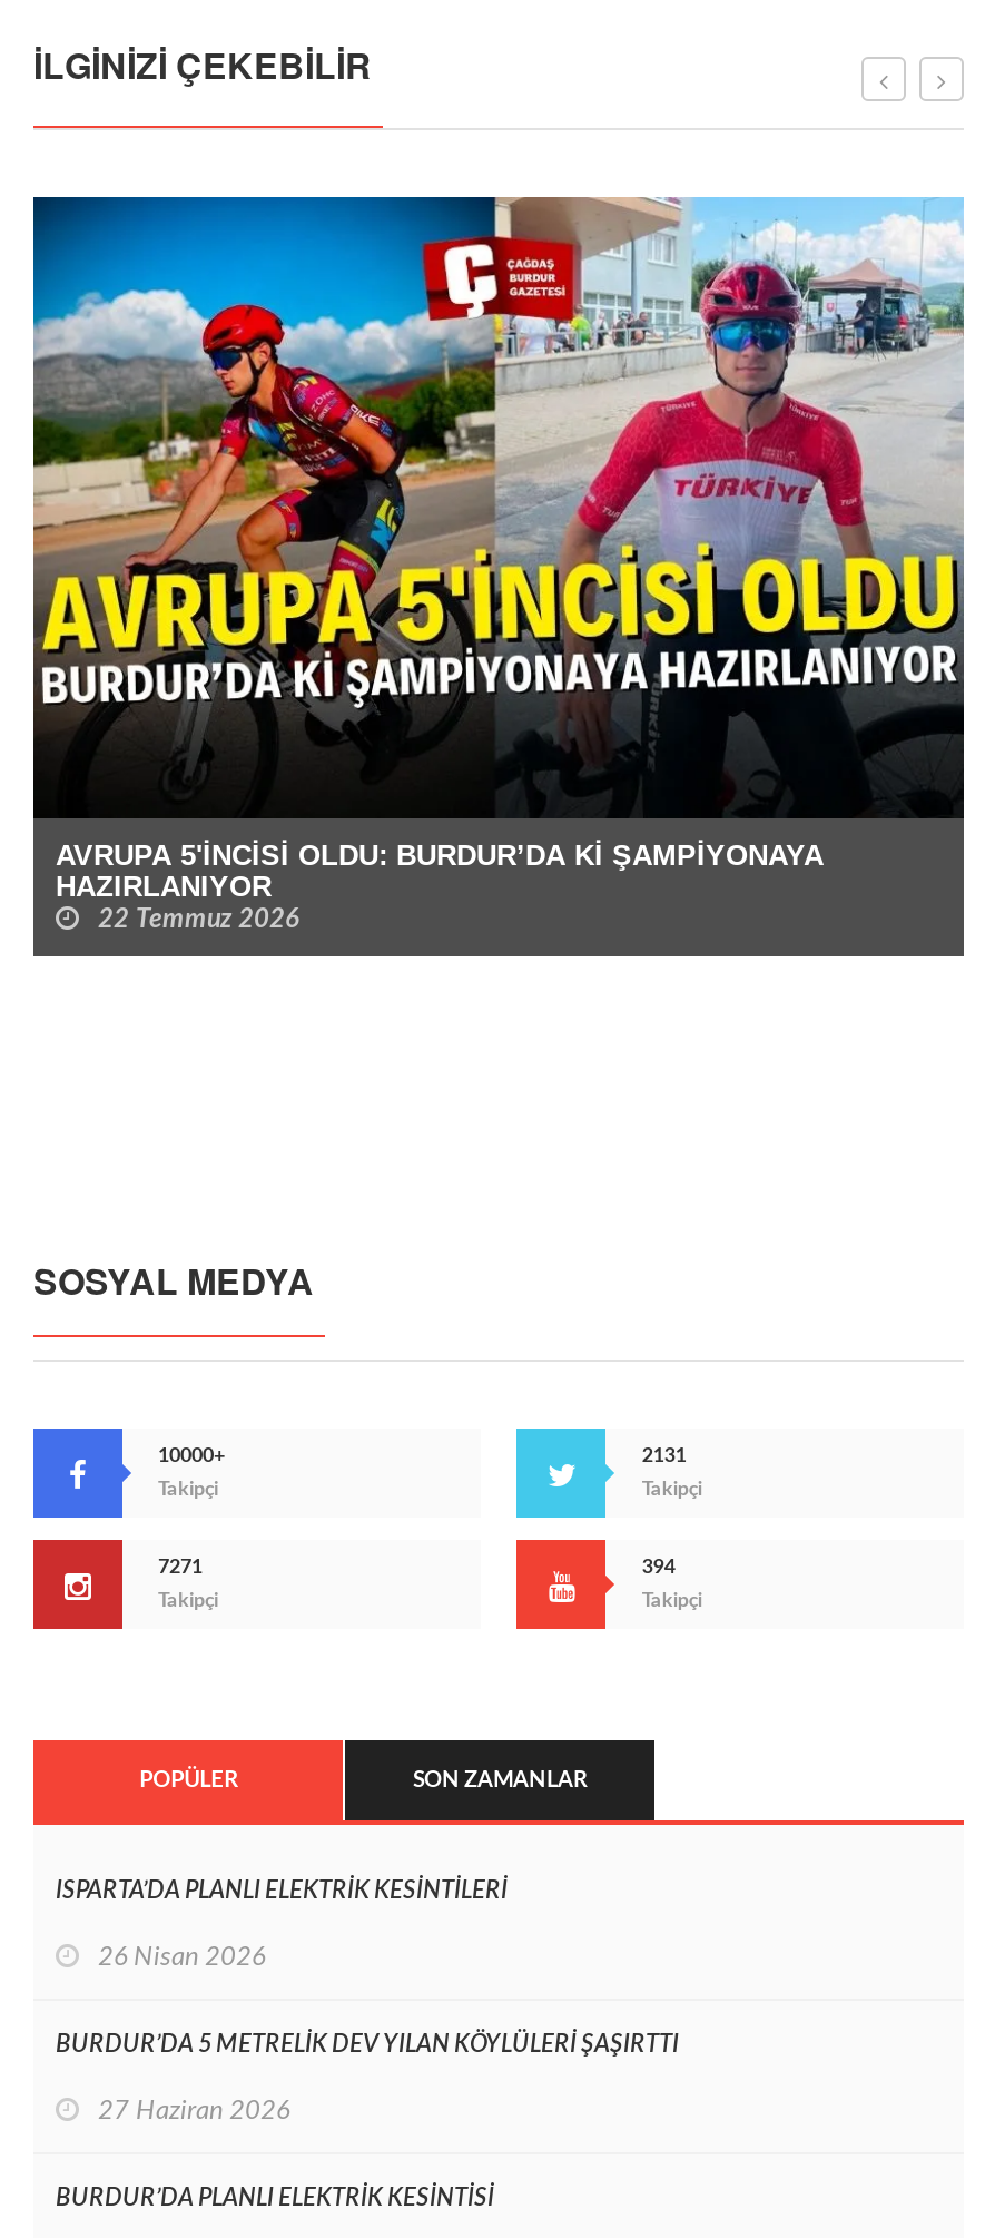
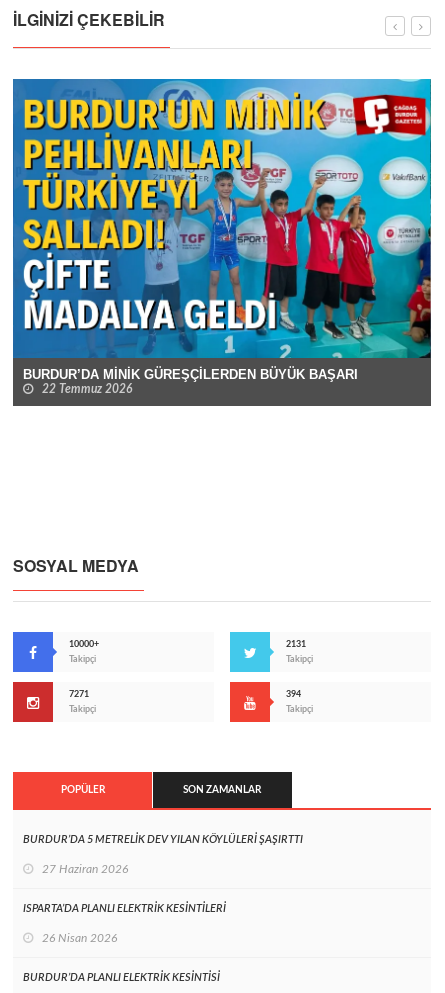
- [image]
- AVRUPA 5'İNCİSİ OLDU: BURDUR’DA Kİ ŞAMPİYONAYA
- HAZIRLANIYOR
+ [image]
+ BURDUR’DA MİNİK GÜREŞÇİLERDEN BÜYÜK BAŞARI

moved down: ISPARTA’DA PLANLI ELEKTRİK KESİNTİLERİ | 26 Nisan 2026

moved up: BURDUR’DA 5 METRELİK DEV YILAN KÖYLÜLERİ ŞAŞIRTTI | 27 Haziran 2026
